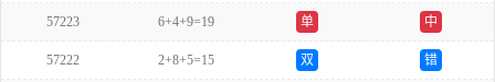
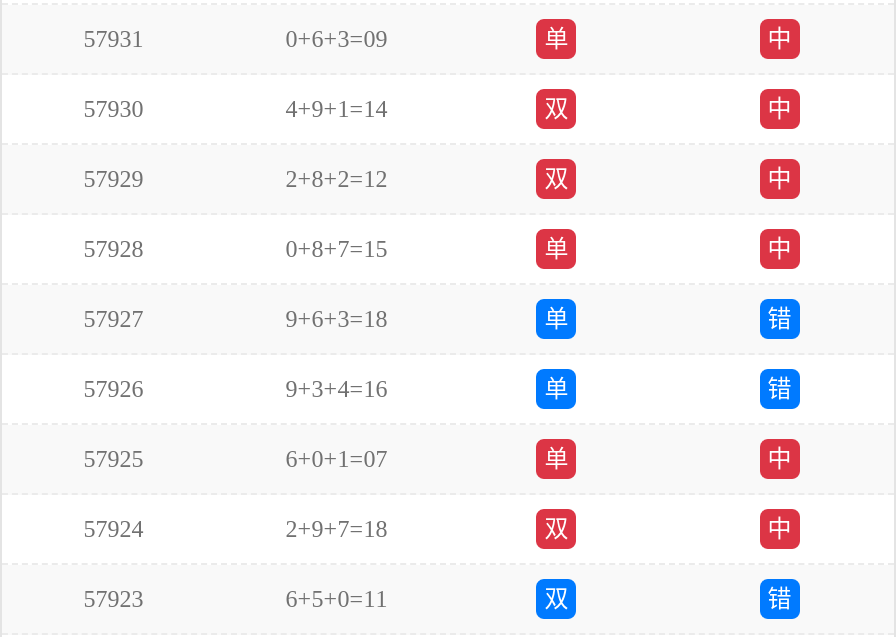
- 57223
- 6+4+9=19
+ 57931
+ 0+6+3=09

- 57222
- 2+8+5=15
+ 57930
+ 4+9+1=14
+ 双
+ 中
+ 57929
+ 2+8+2=12
+ 双
+ 中
+ 57928
+ 0+8+7=15
+ 单
+ 中
+ 57927
+ 9+6+3=18
+ 单
+ 错
+ 57926
+ 9+3+4=16
+ 单
+ 错
+ 57925
+ 6+0+1=07
+ 单
+ 中
+ 57924
+ 2+9+7=18
+ 双
+ 中
+ 57923
+ 6+5+0=11
